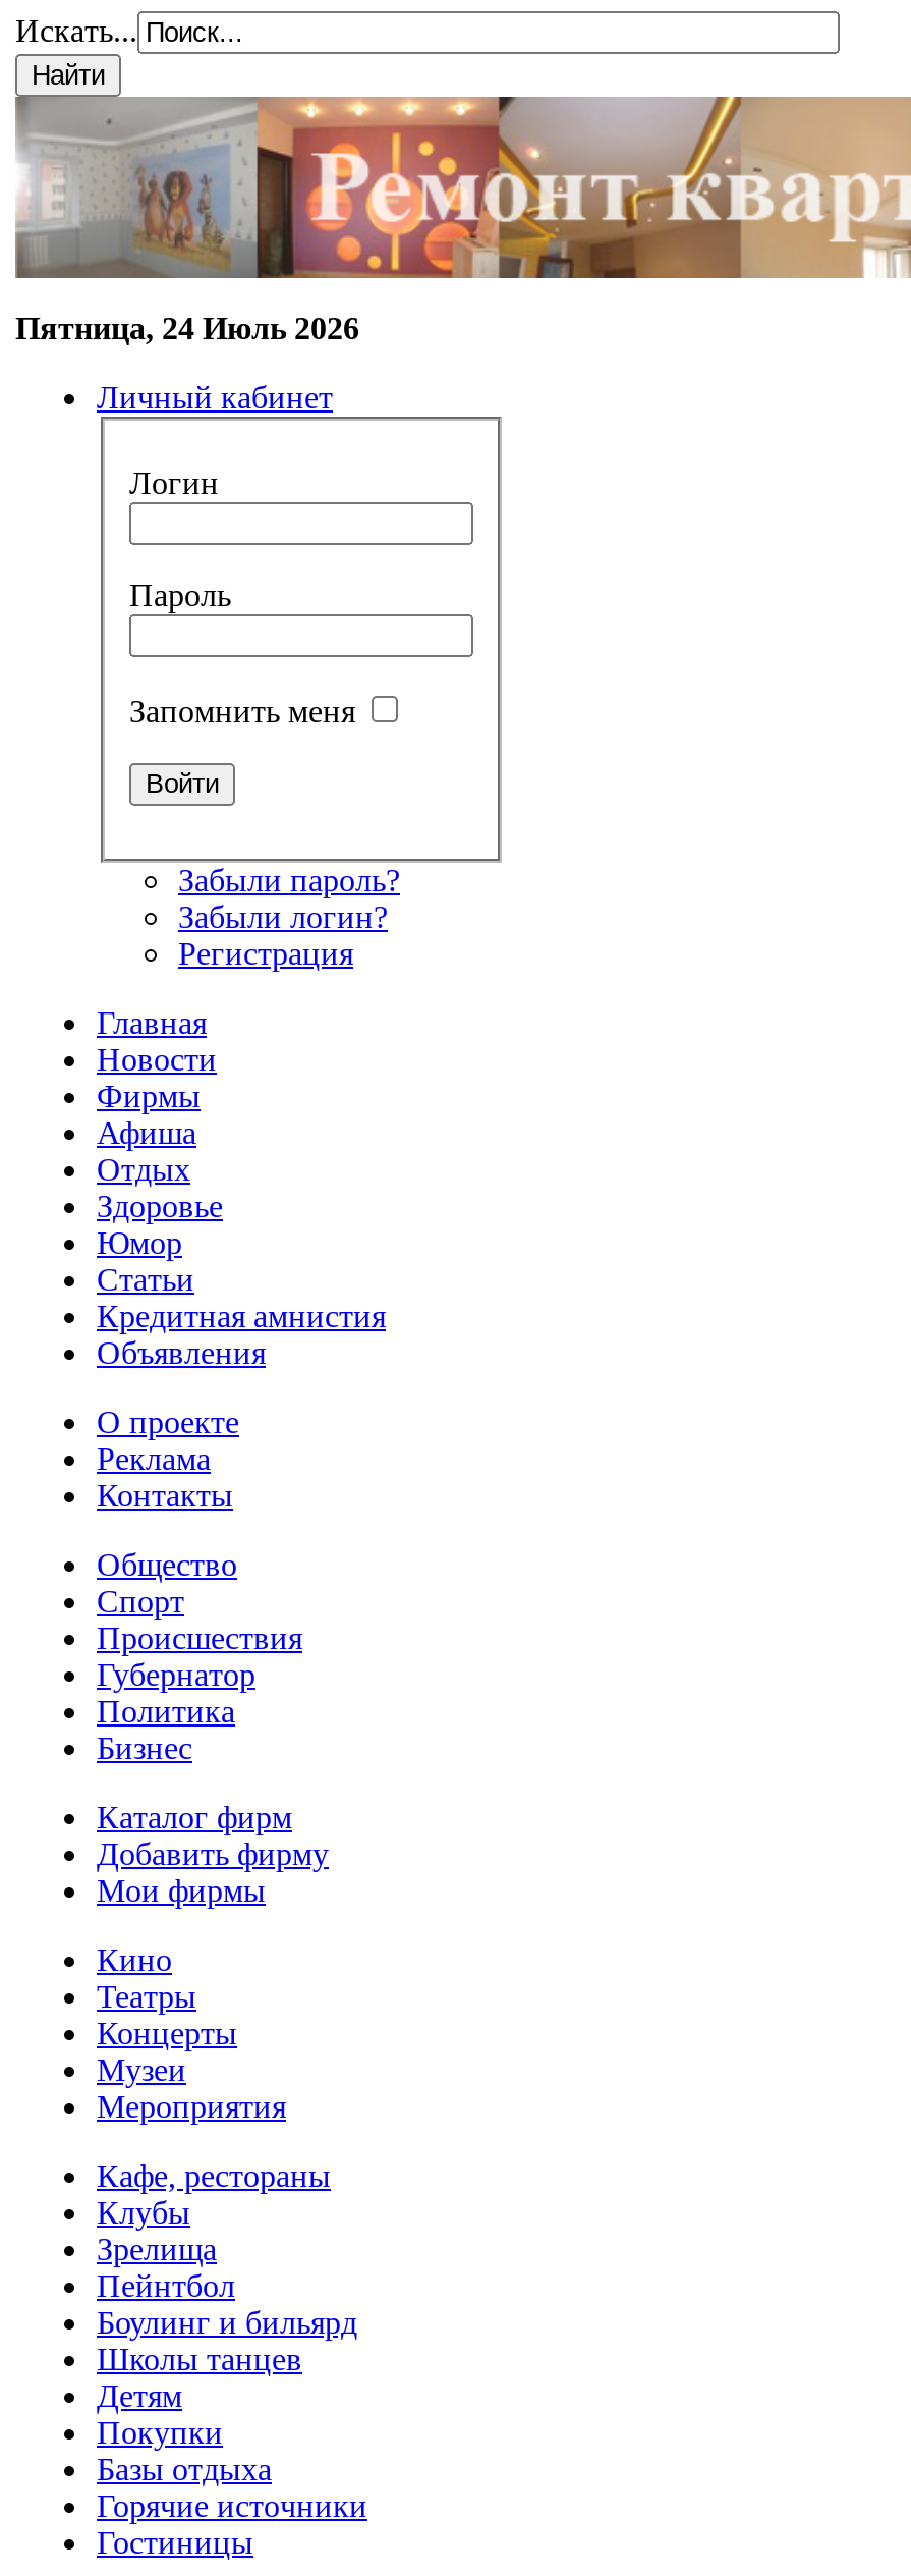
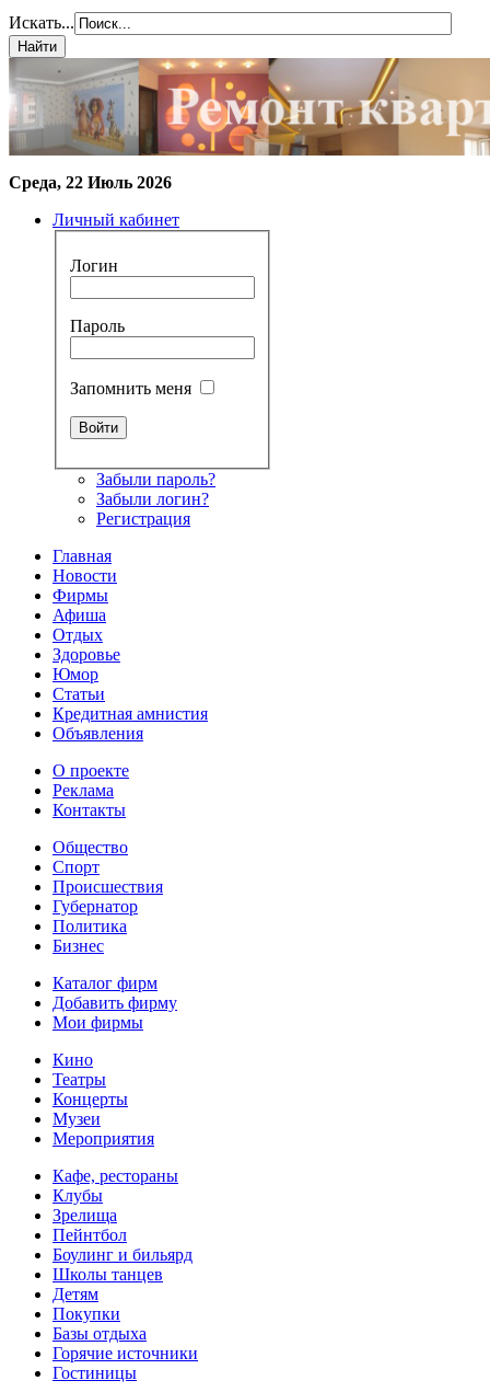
- Пятница, 24 Июль 2026
+ Среда, 22 Июль 2026
